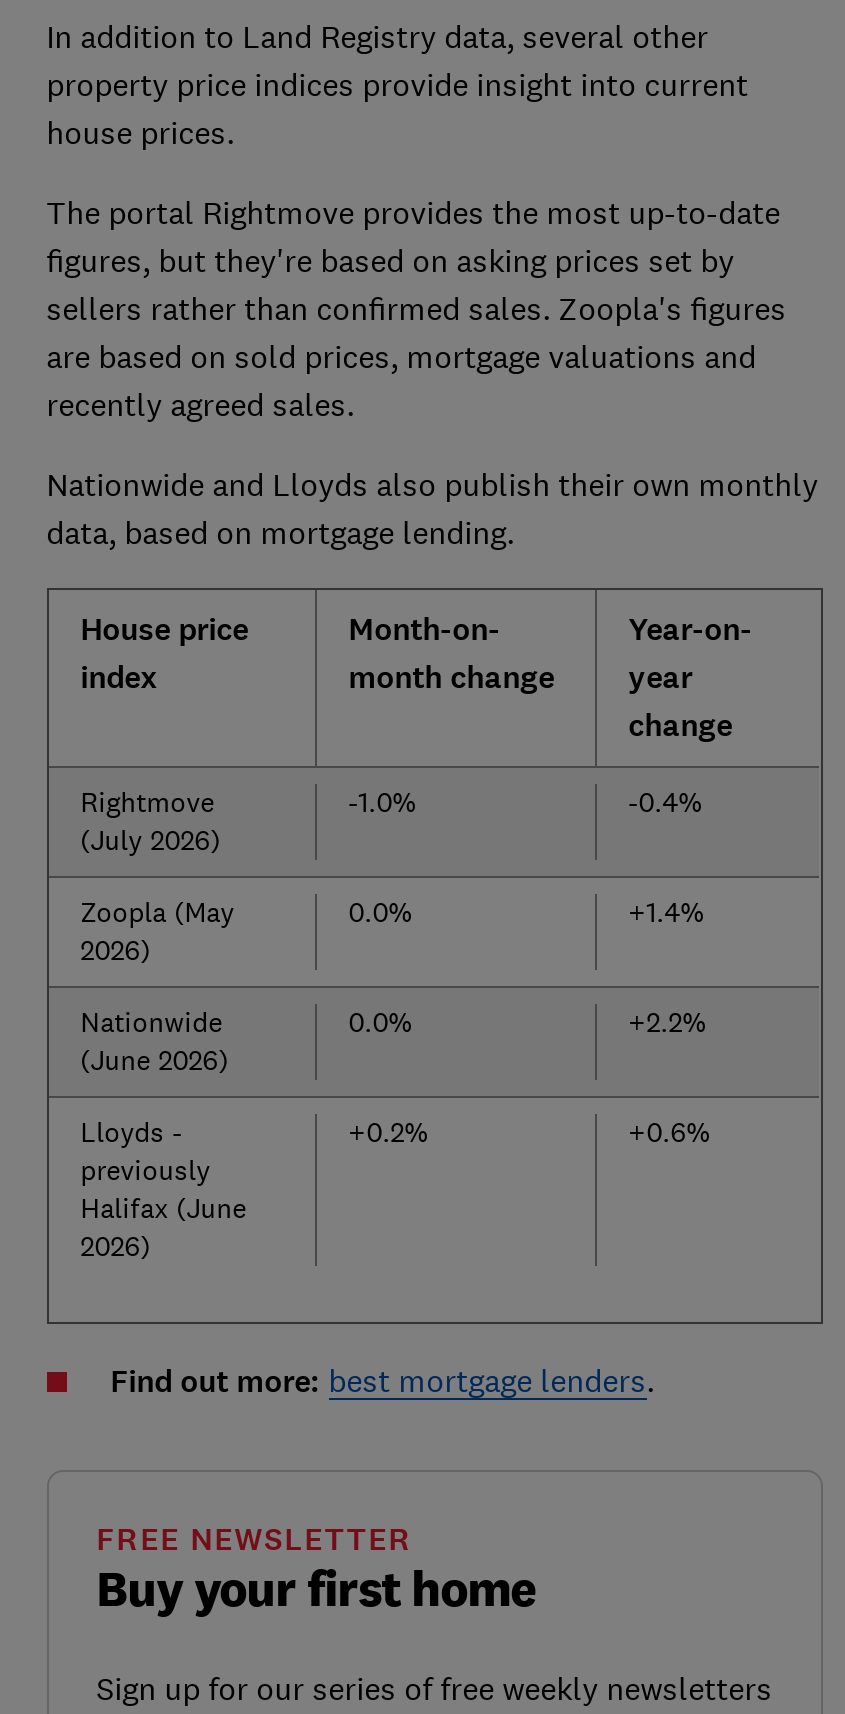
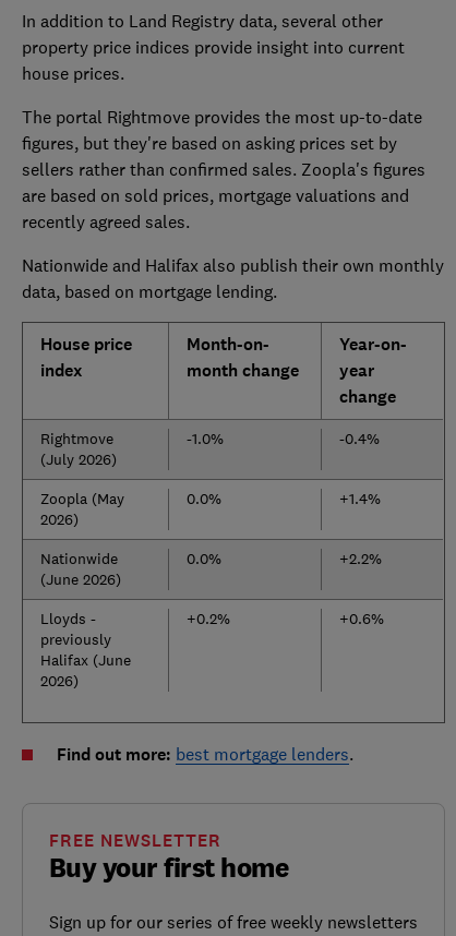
- Nationwide and Lloyds also publish their own monthly
+ Nationwide and Halifax also publish their own monthly
